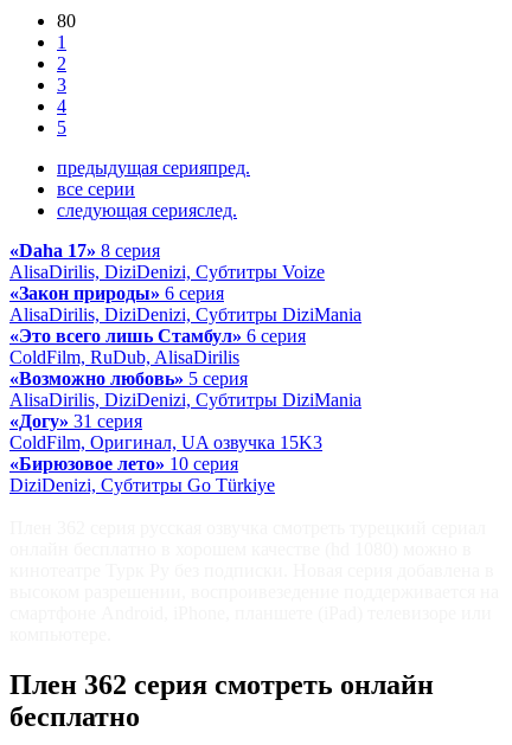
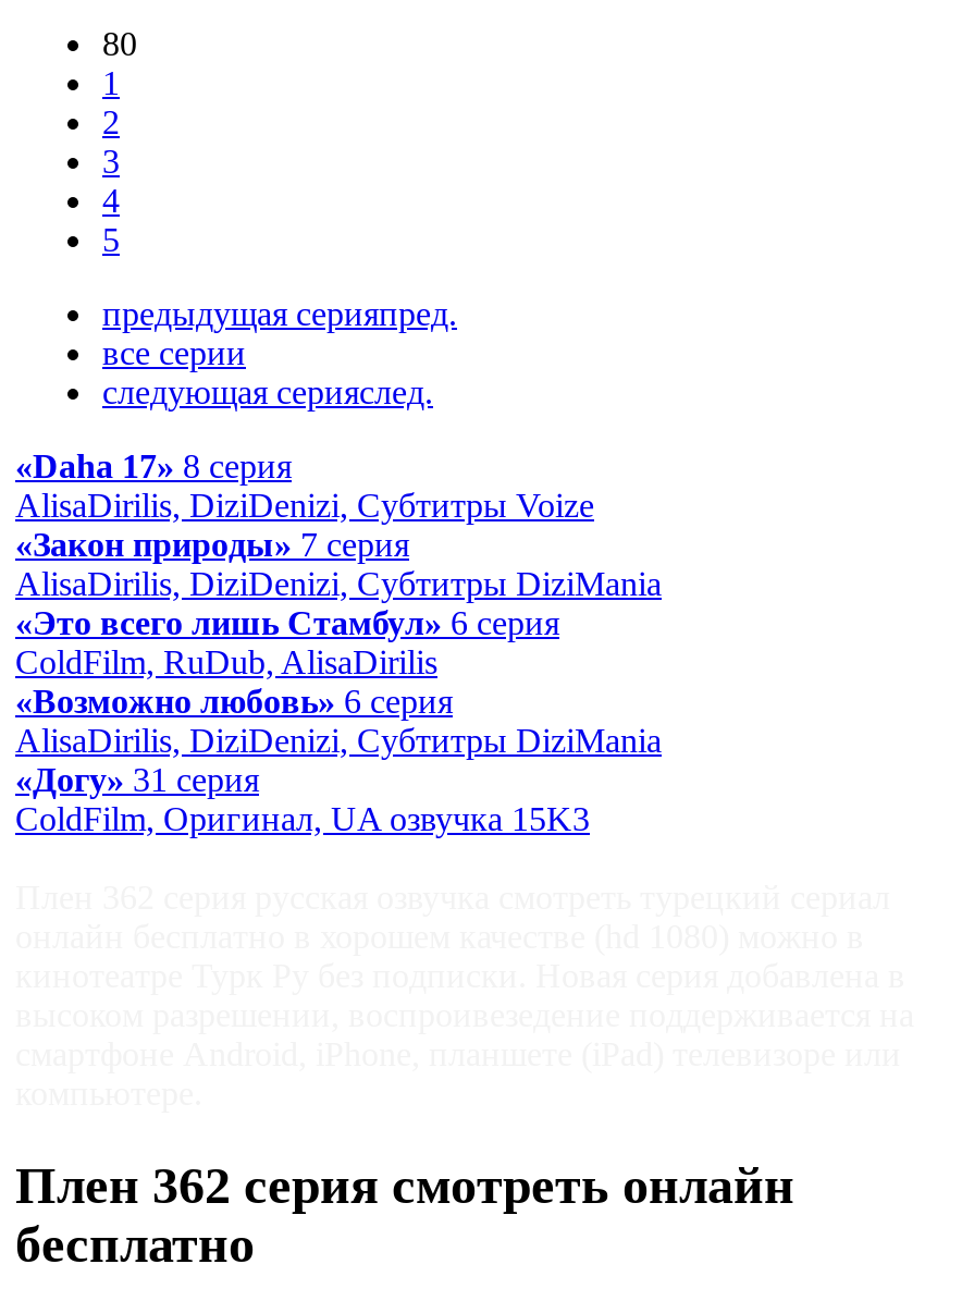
- «Закон природы» 6 серия
+ «Закон природы» 7 серия

- «Возможно любовь» 5 серия
+ «Возможно любовь» 6 серия

- «Бирюзовое лето» 10 серия
- DiziDenizi, Субтитры Go Türkiye
